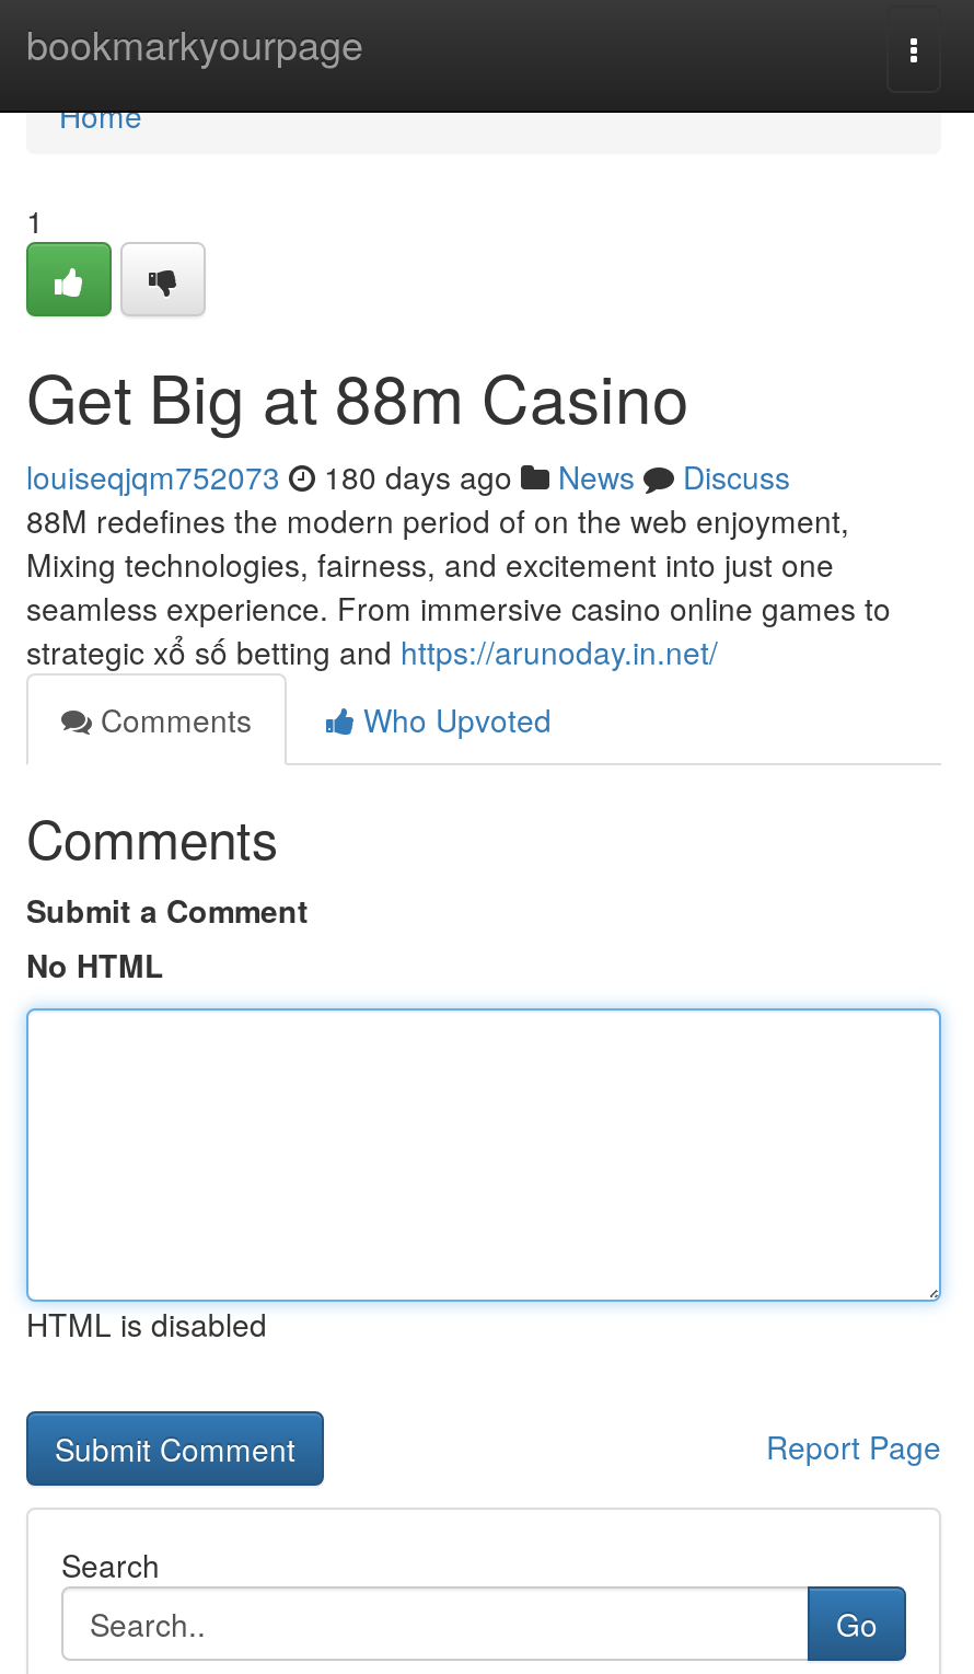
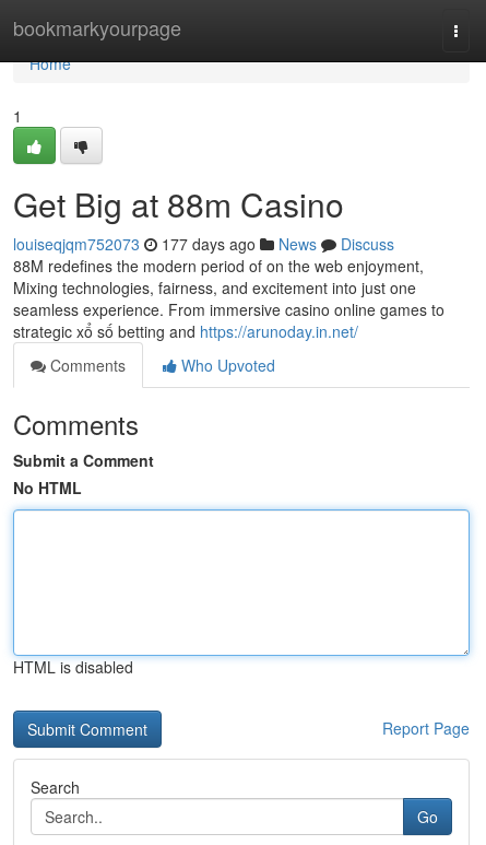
- louiseqjqm752073 180 days ago News Discuss
+ louiseqjqm752073 177 days ago News Discuss
